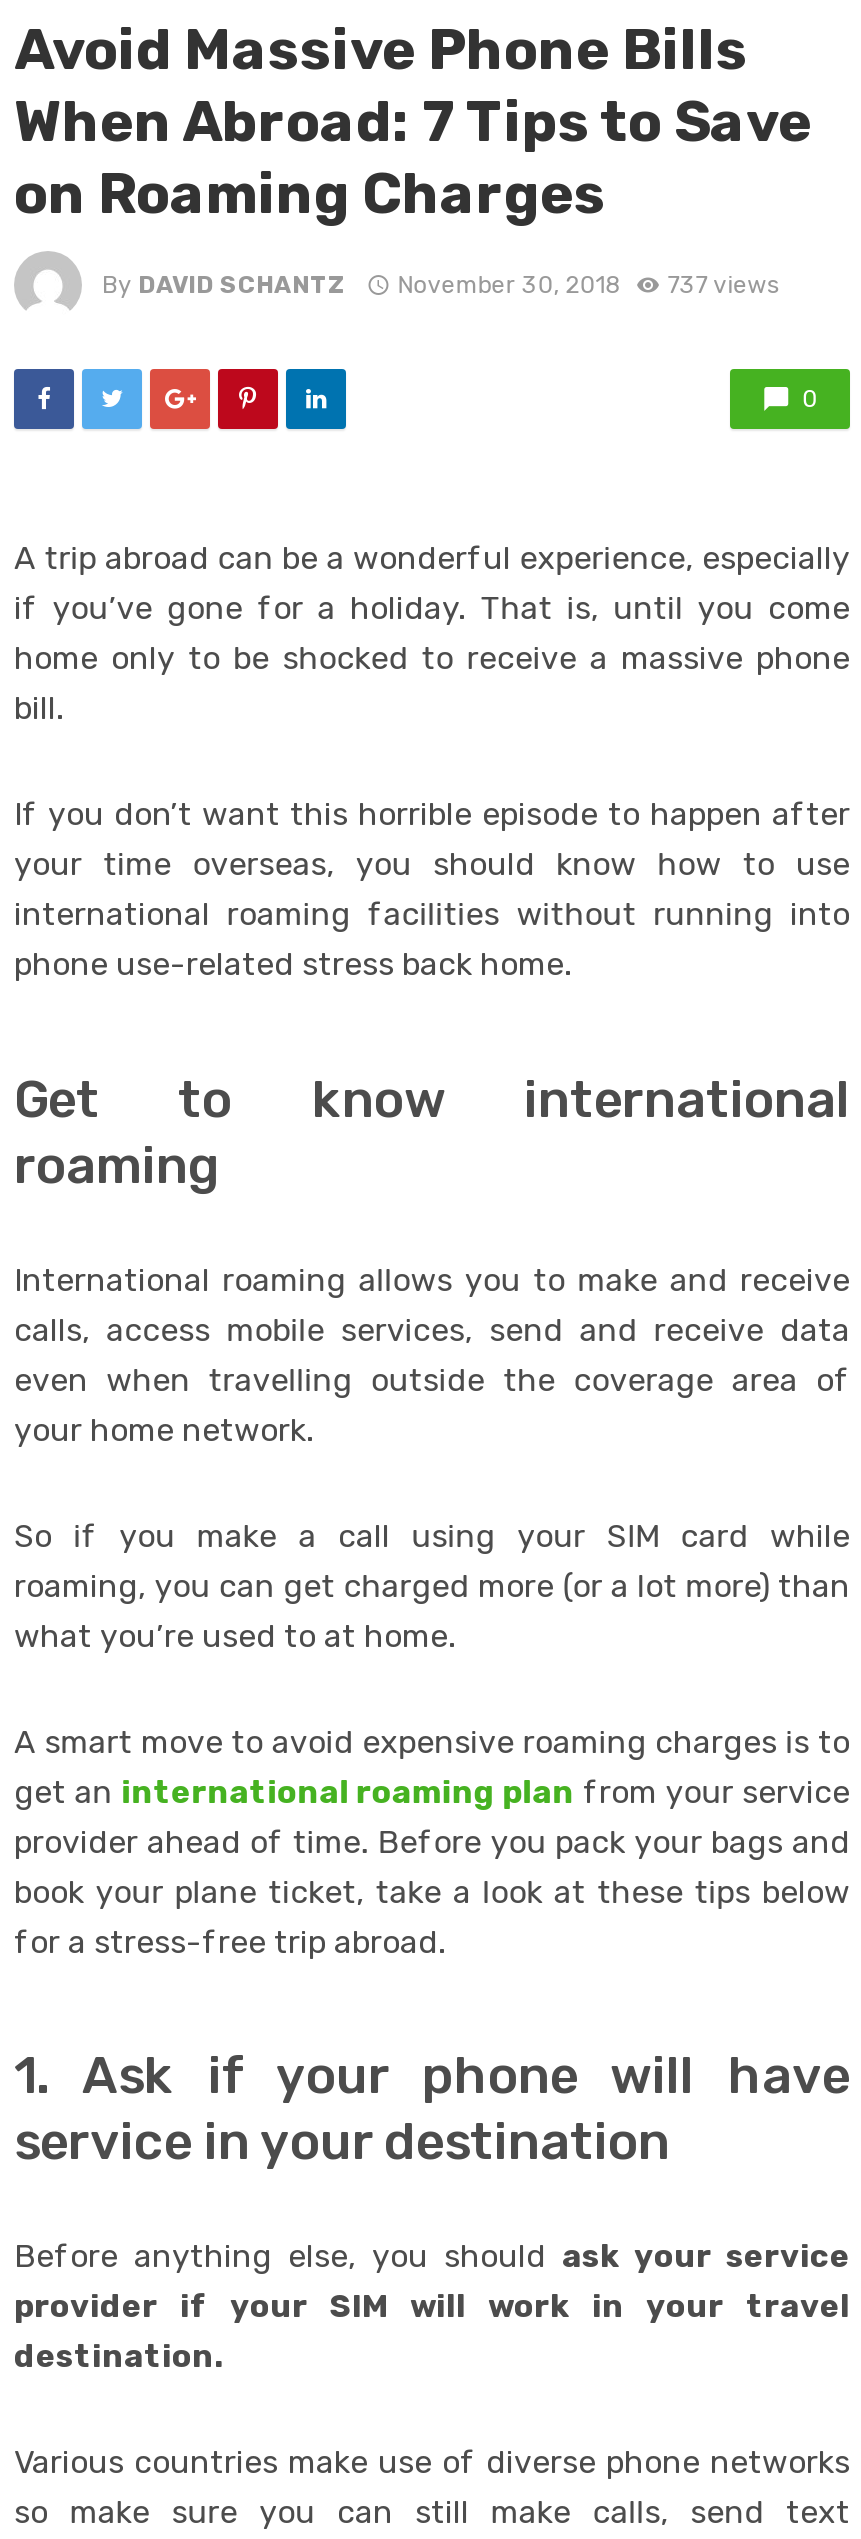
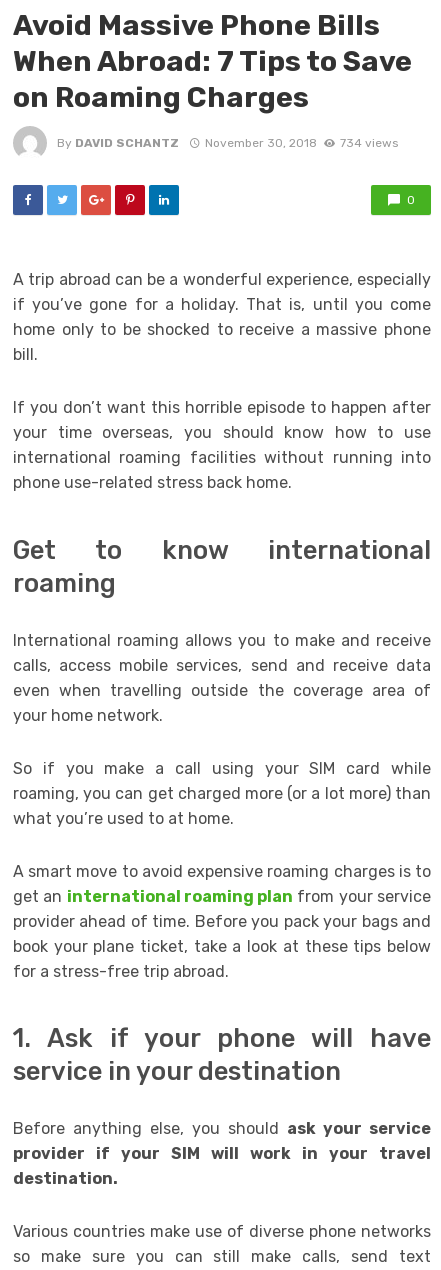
- By DAVID SCHANTZ November 30, 2018 737 views
+ By DAVID SCHANTZ November 30, 2018 734 views
